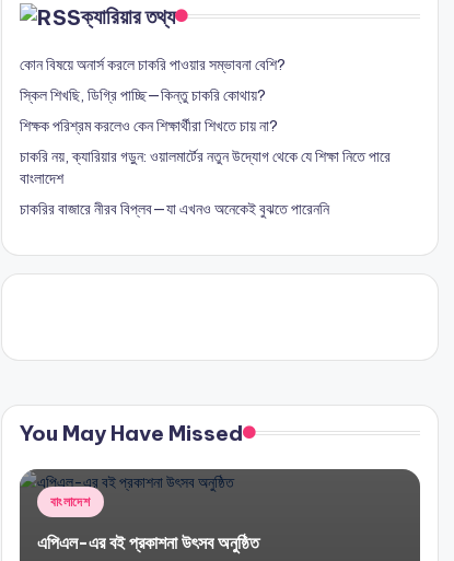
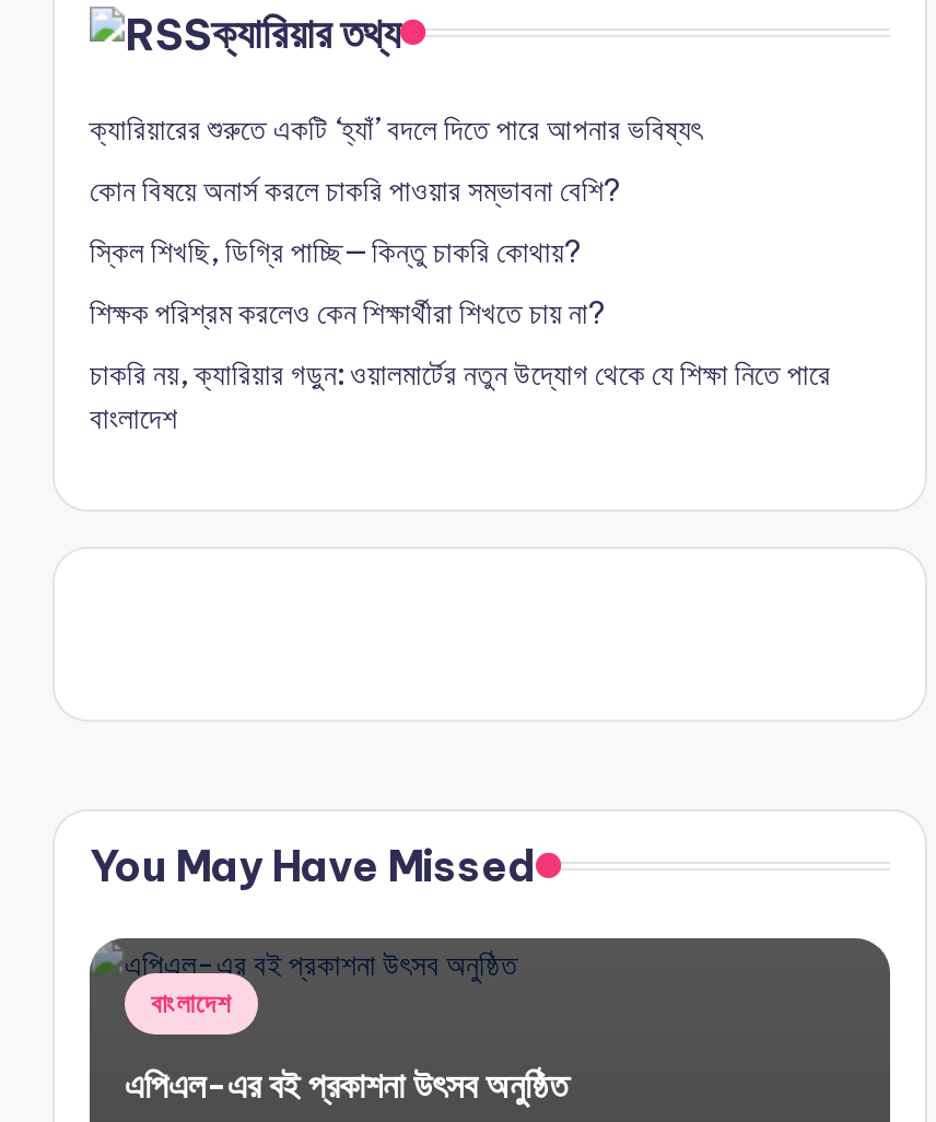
+ ক্যারিয়ারের শুরুতে একটি ‘হ্যাঁ’ বদলে দিতে পারে আপনার ভবিষ্যৎ

moved down: কোন বিষয়ে অনার্স করলে চাকরি পাওয়ার সম্ভাবনা বেশি? | স্কিল শিখছি, ডিগ্রি পাচ্ছি—কিন্তু চাকরি কোথায়? | শিক্ষক পরিশ্রম করলেও কেন শিক্ষার্থীরা শিখতে চায় না? | চাকরি নয়, ক্যারিয়ার গড়ুন: ওয়ালমার্টের নতুন উদ্যোগ থেকে যে শিক্ষা নিতে পারে | বাংলাদেশ

- চাকরির বাজারে নীরব বিপ্লব—যা এখনও অনেকেই বুঝতে পারেননি
